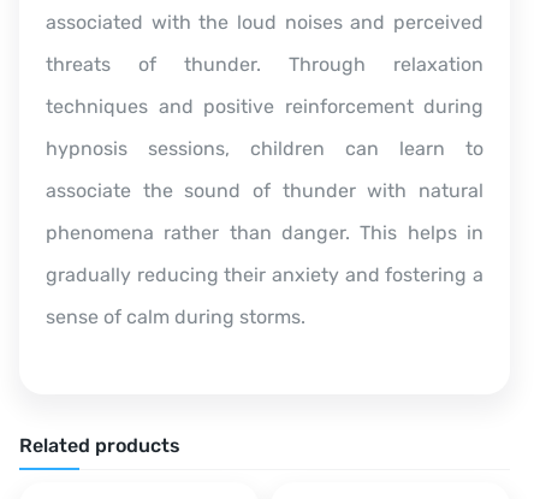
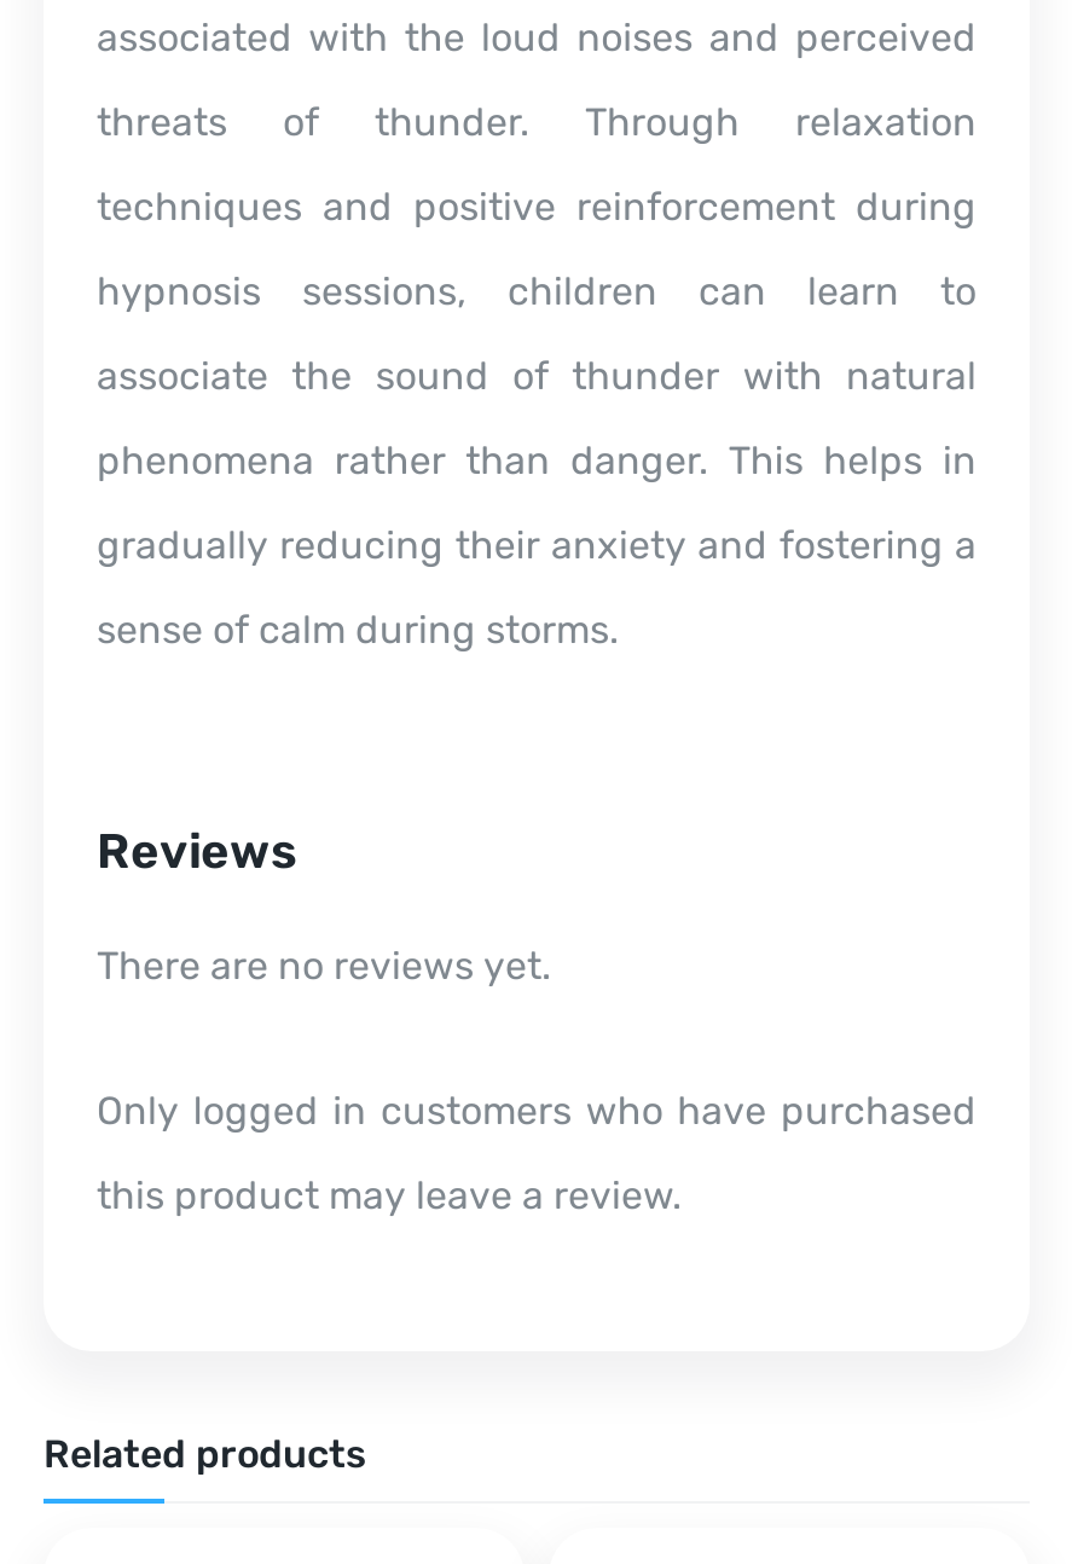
+ Reviews
+ There are no reviews yet.
+ Only logged in customers who have purchased
+ this product may leave a review.
